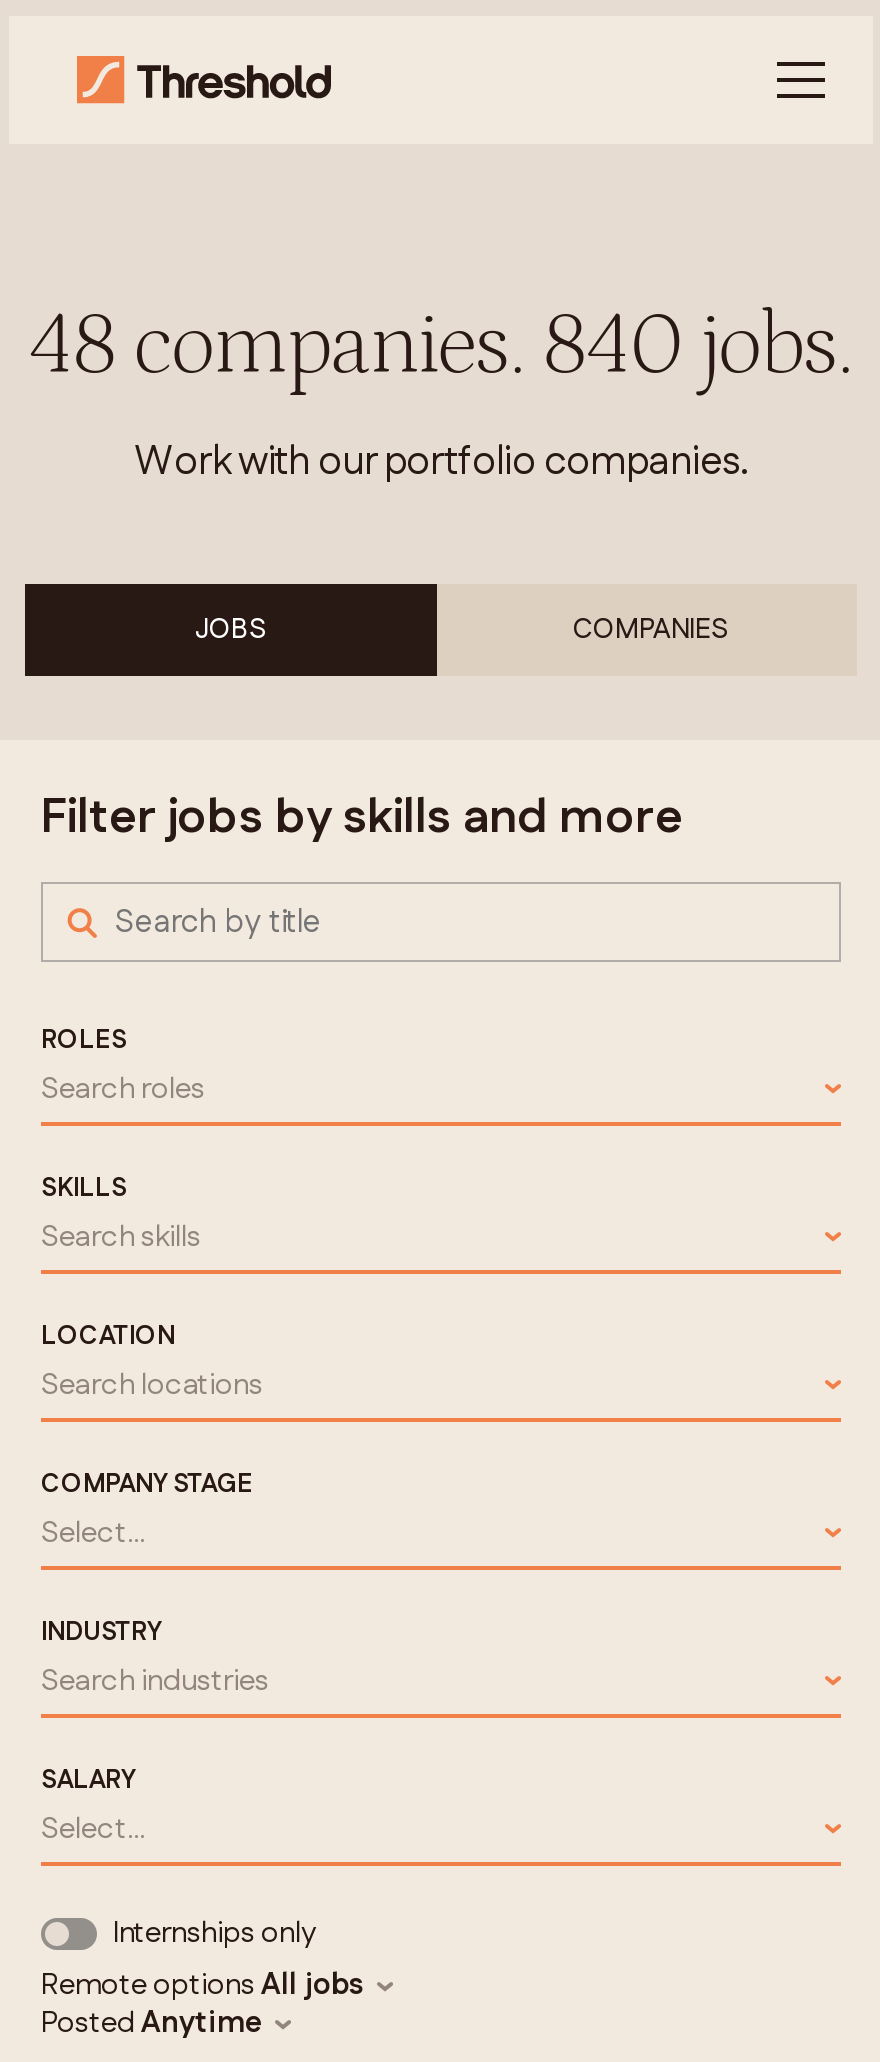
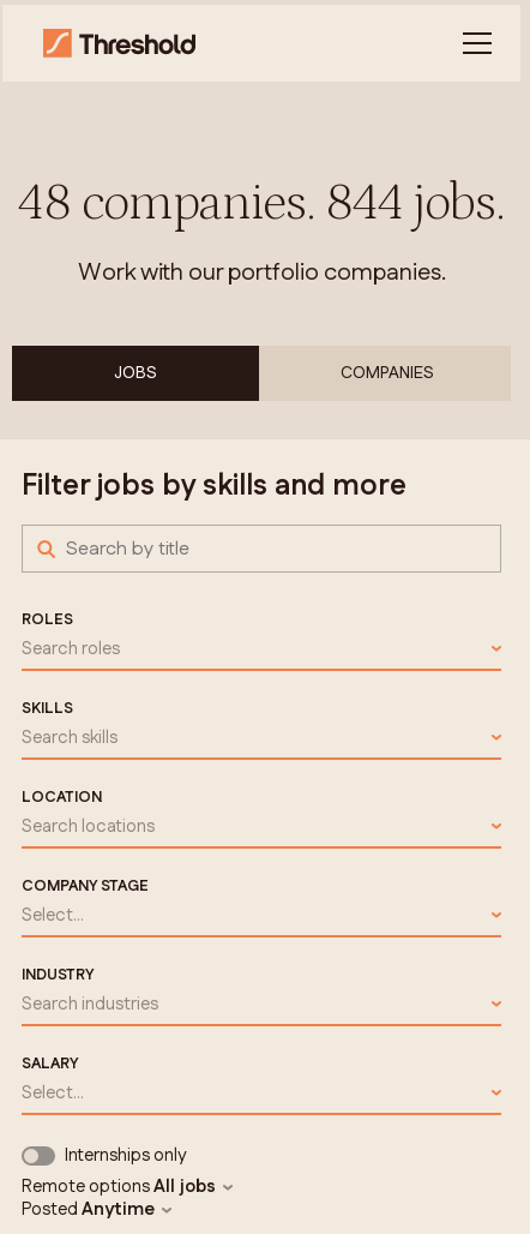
- 48 companies. 840 jobs.
+ 48 companies. 844 jobs.
